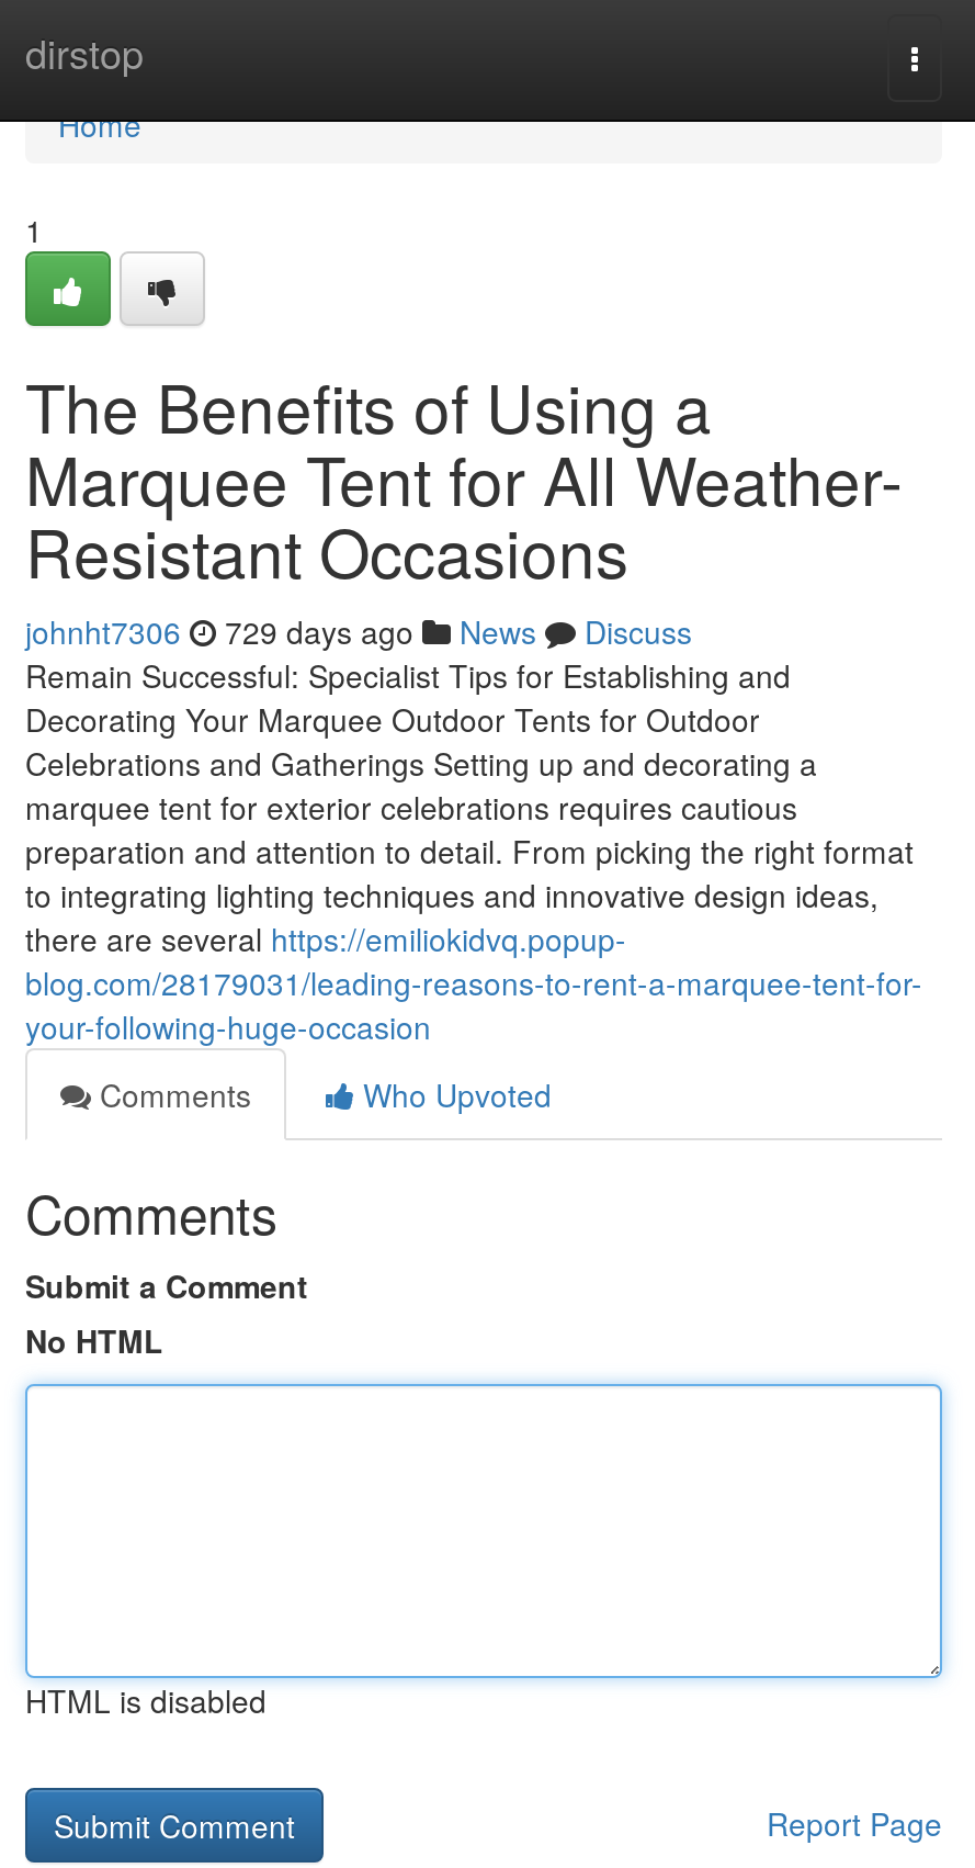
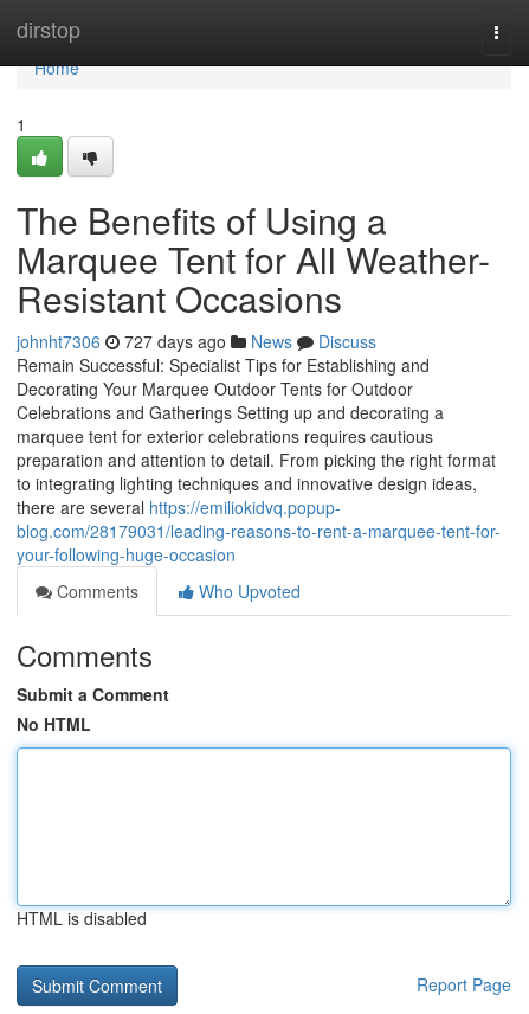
- johnht7306 729 days ago News Discuss
+ johnht7306 727 days ago News Discuss
